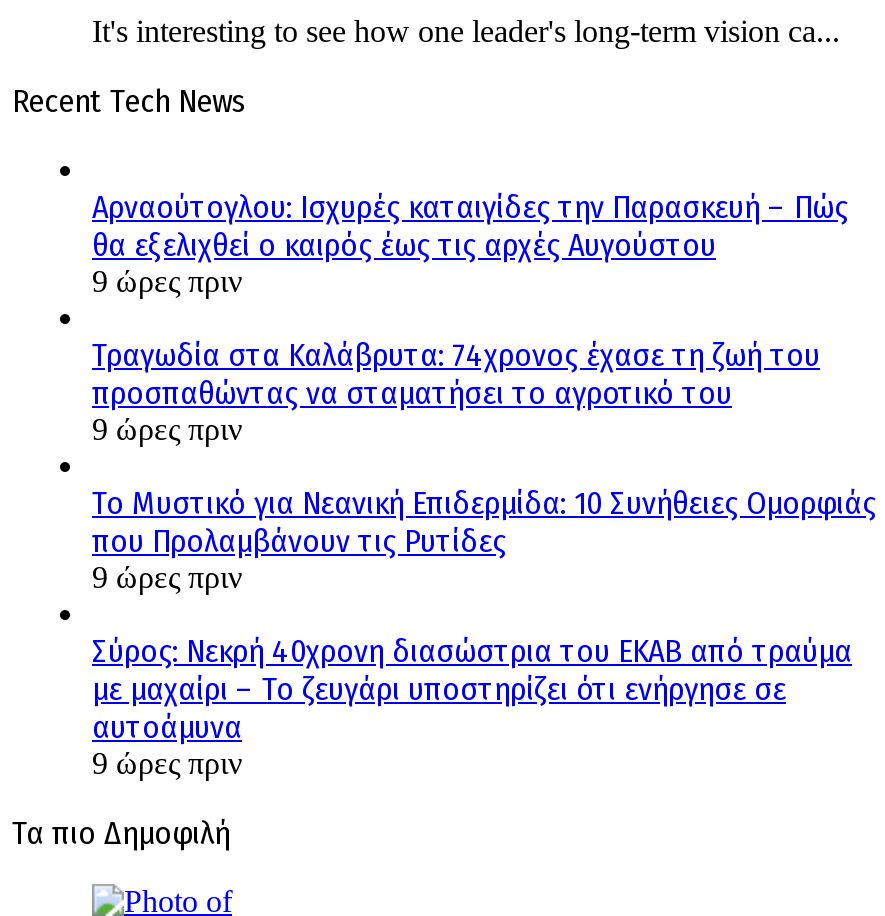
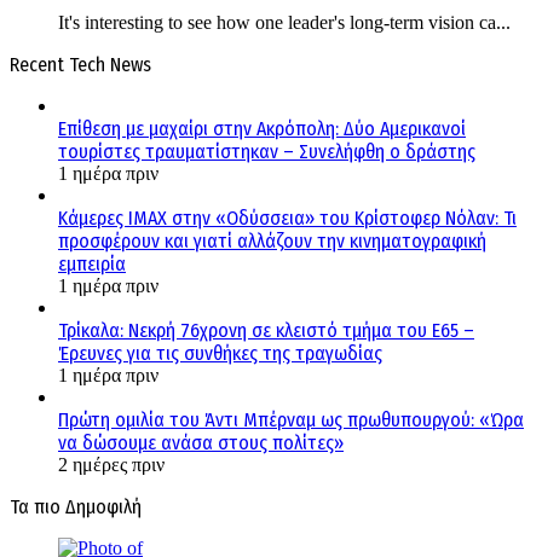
- Αρναούτογλου: Ισχυρές καταιγίδες την Παρασκευή – Πώς
- θα εξελιχθεί ο καιρός έως τις αρχές Αυγούστου
- 9 ώρες πριν
+ Επίθεση με μαχαίρι στην Ακρόπολη: Δύο Αμερικανοί
+ τουρίστες τραυματίστηκαν – Συνελήφθη ο δράστης
+ 1 ημέρα πριν

- Τραγωδία στα Καλάβρυτα: 74χρονος έχασε τη ζωή του
- προσπαθώντας να σταματήσει το αγροτικό του
- 9 ώρες πριν
+ Κάμερες IMAX στην «Οδύσσεια» του Κρίστοφερ Νόλαν: Τι
+ προσφέρουν και γιατί αλλάζουν την κινηματογραφική
+ εμπειρία
+ 1 ημέρα πριν

- Το Μυστικό για Νεανική Επιδερμίδα: 10 Συνήθειες Ομορφιάς
- που Προλαμβάνουν τις Ρυτίδες
- 9 ώρες πριν
+ Τρίκαλα: Νεκρή 76χρονη σε κλειστό τμήμα του Ε65 –
+ Έρευνες για τις συνθήκες της τραγωδίας
+ 1 ημέρα πριν

- Σύρος: Νεκρή 40χρονη διασώστρια του ΕΚΑΒ από τραύμα
- με μαχαίρι – Το ζευγάρι υποστηρίζει ότι ενήργησε σε
- αυτοάμυνα
- 9 ώρες πριν
+ Πρώτη ομιλία του Άντι Μπέρναμ ως πρωθυπουργού: «Ώρα
+ να δώσουμε ανάσα στους πολίτες»
+ 2 ημέρες πριν
